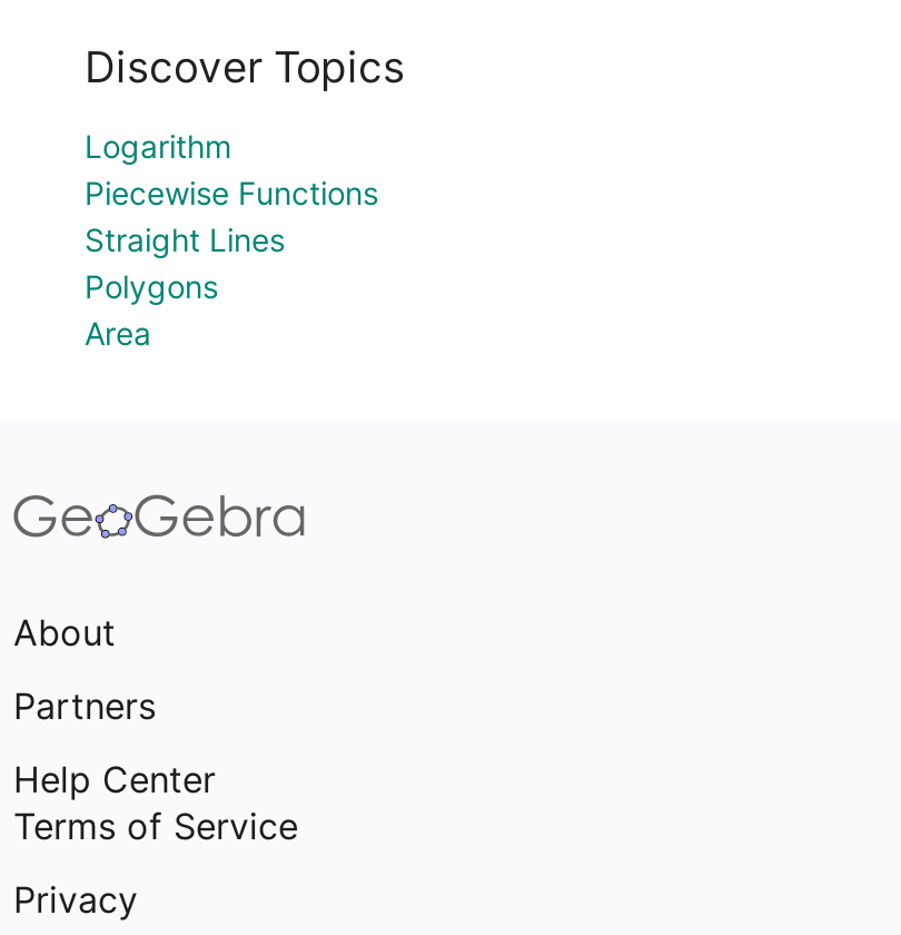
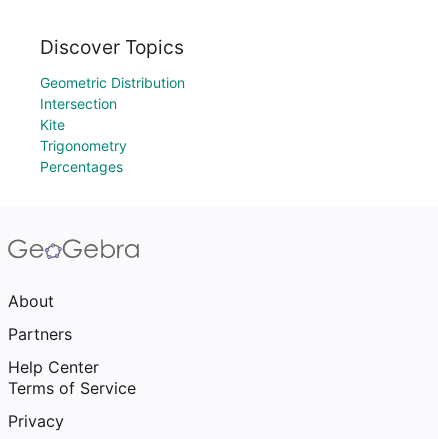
- Logarithm
- Piecewise Functions
- Straight Lines
- Polygons
- Area
+ Geometric Distribution
+ Intersection
+ Kite
+ Trigonometry
+ Percentages
